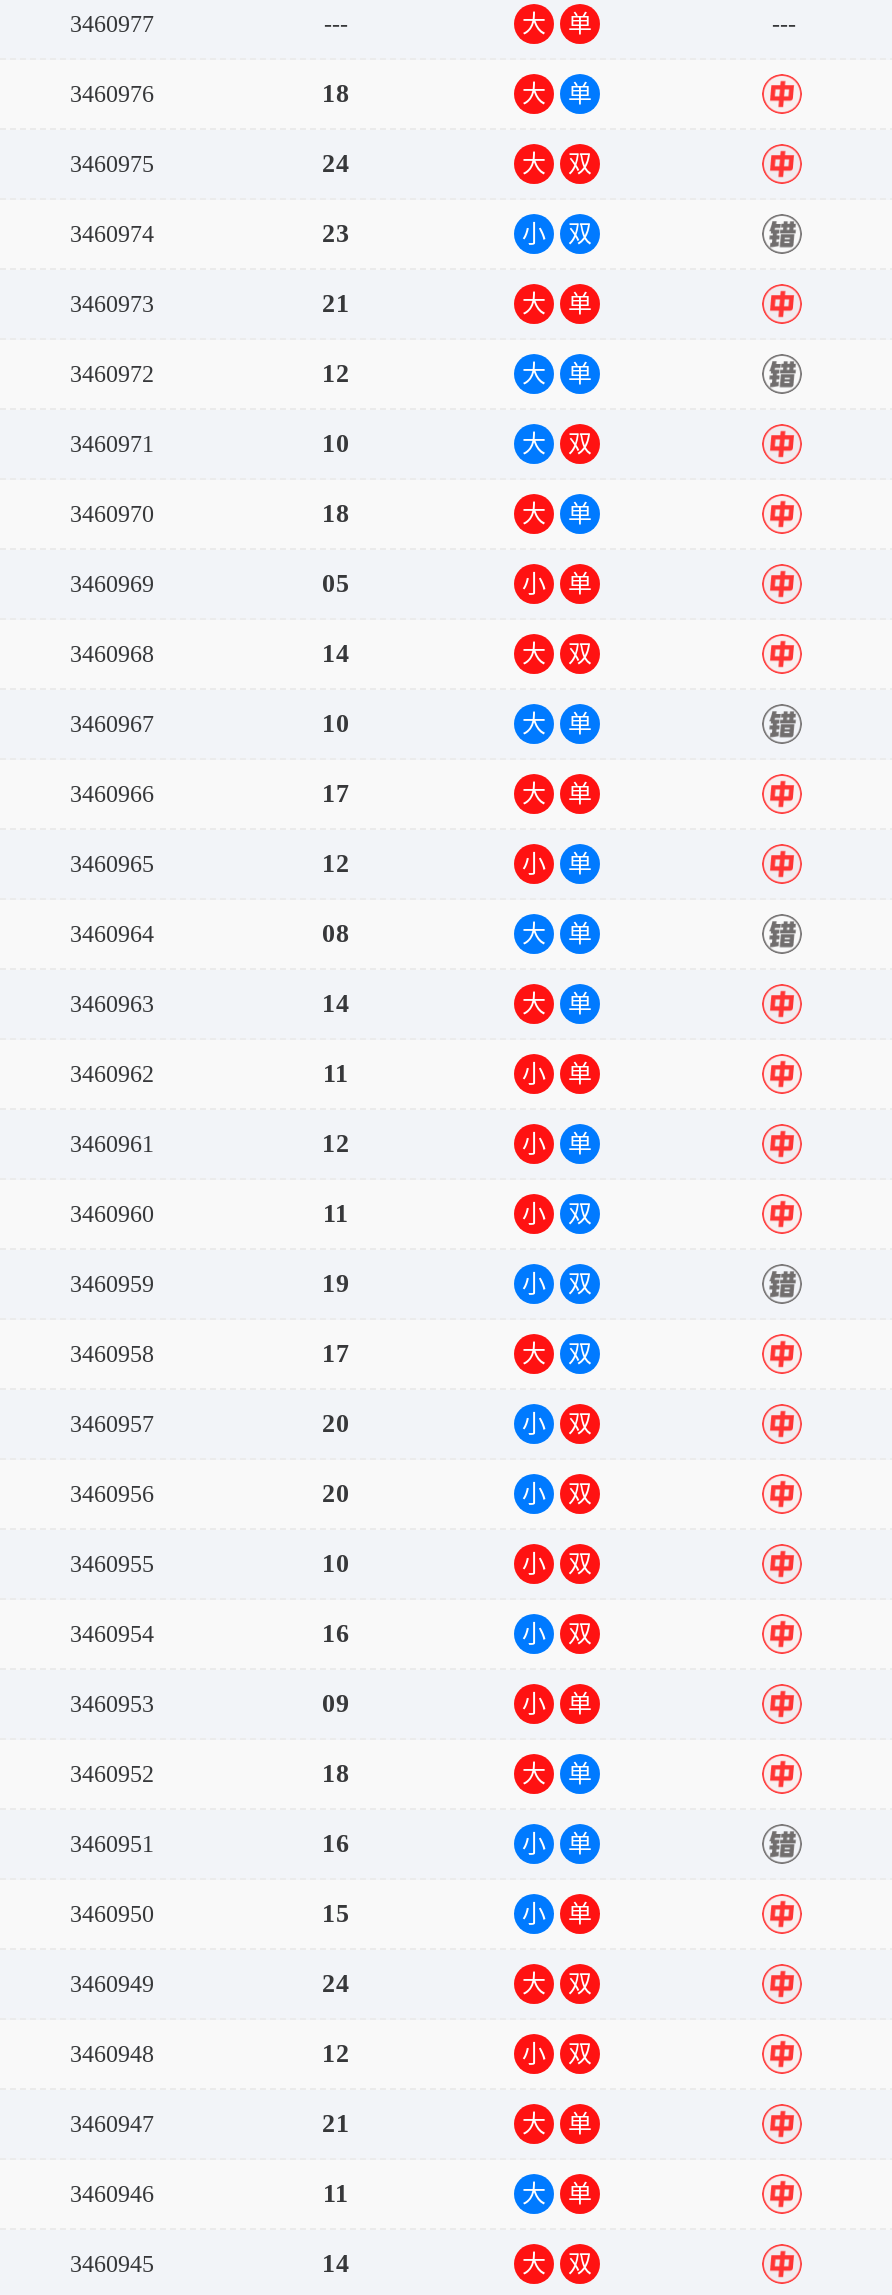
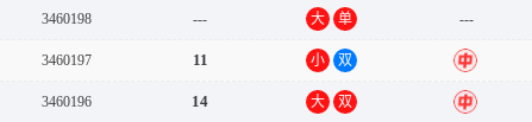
- 3460977
+ 3460198

- 3460976
- 18
- 大
- 单
- 中
- 3460975
- 24
- 大
- 双
- 中
- 3460974
- 23
- 小
- 双
- 错
- 3460973
- 21
- 大
- 单
- 中
- 3460972
- 12
- 大
- 单
- 错
- 3460971
- 10
- 大
- 双
- 中
- 3460970
- 18
- 大
- 单
- 中
- 3460969
- 05
- 小
- 单
- 中
- 3460968
- 14
- 大
- 双
- 中
- 3460967
- 10
- 大
- 单
- 错
- 3460966
- 17
- 大
- 单
- 中
- 3460965
- 12
- 小
- 单
- 中
- 3460964
- 08
- 大
- 单
- 错
- 3460963
- 14
- 大
- 单
- 中
- 3460962
- 11
- 小
- 单
- 中
- 3460961
- 12
- 小
- 单
- 中
- 3460960
+ 3460197

- 3460959
- 19
- 小
- 双
- 错
- 3460958
- 17
- 大
- 双
- 中
- 3460957
- 20
- 小
- 双
- 中
- 3460956
- 20
- 小
- 双
- 中
- 3460955
- 10
- 小
- 双
- 中
- 3460954
- 16
- 小
- 双
- 中
- 3460953
- 09
- 小
- 单
- 中
- 3460952
- 18
- 大
- 单
- 中
- 3460951
- 16
- 小
- 单
- 错
- 3460950
- 15
- 小
- 单
- 中
- 3460949
- 24
- 大
- 双
- 中
- 3460948
- 12
- 小
- 双
- 中
- 3460947
- 21
- 大
- 单
- 中
- 3460946
- 11
- 大
- 单
- 中
- 3460945
+ 3460196
